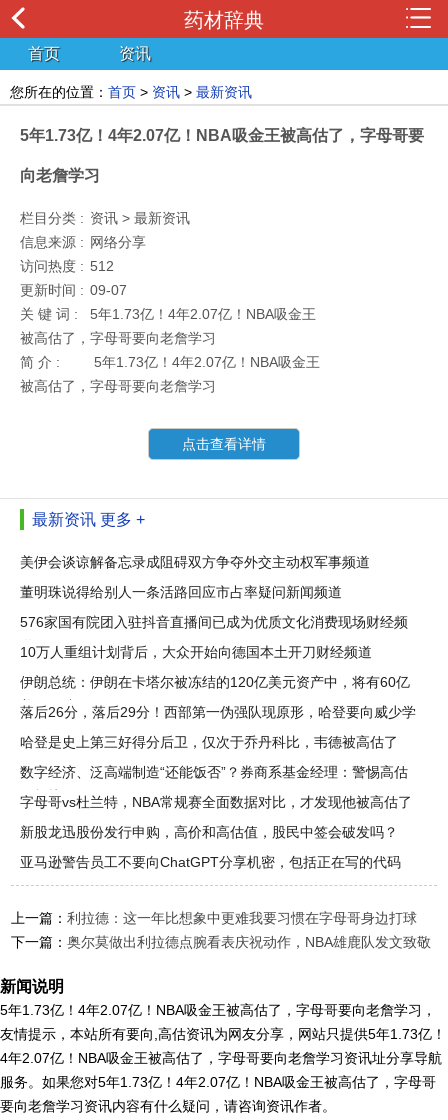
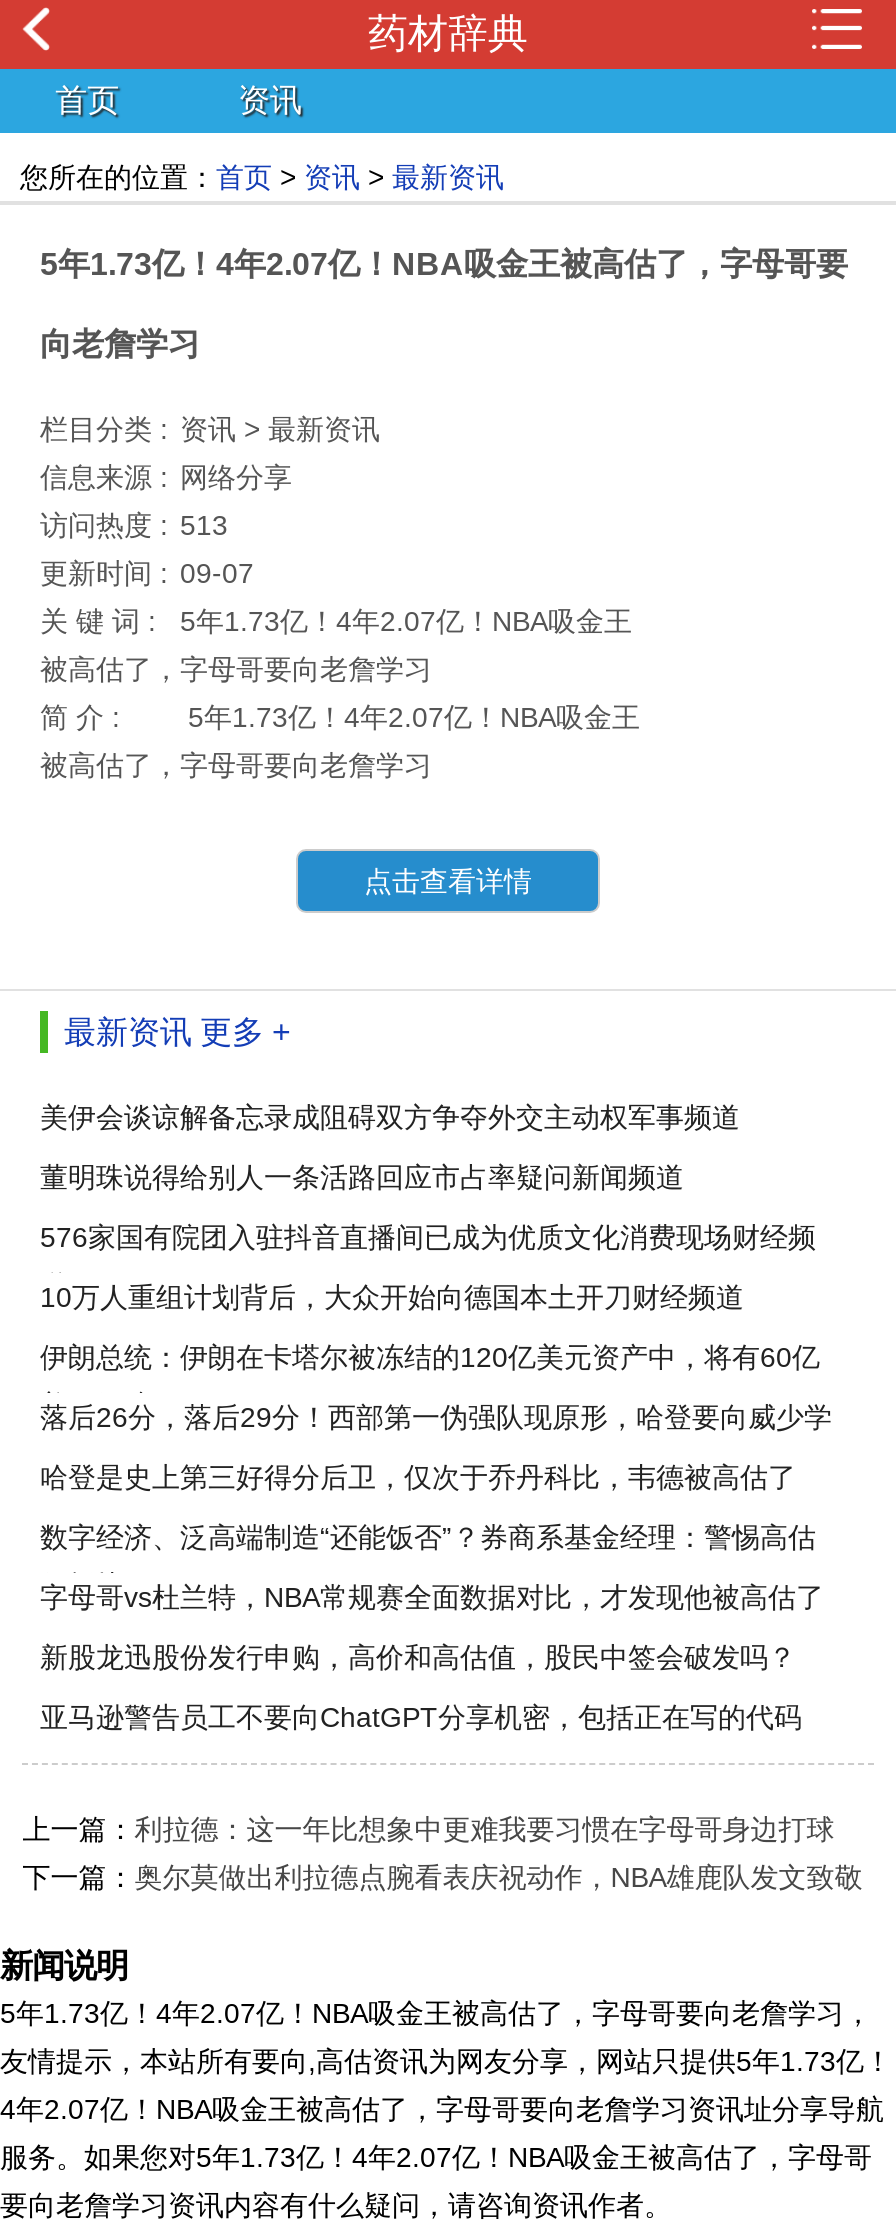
- 访问热度 : 512
+ 访问热度 : 513
